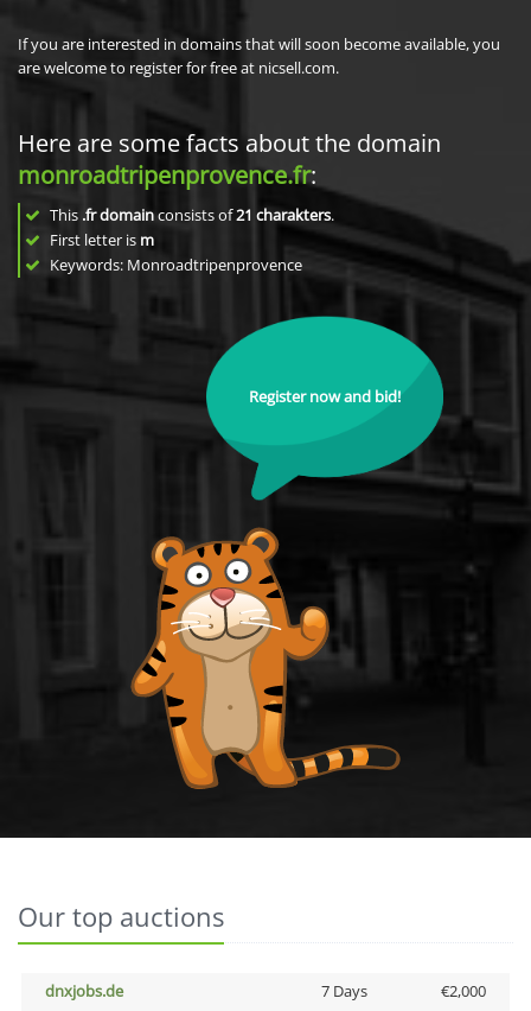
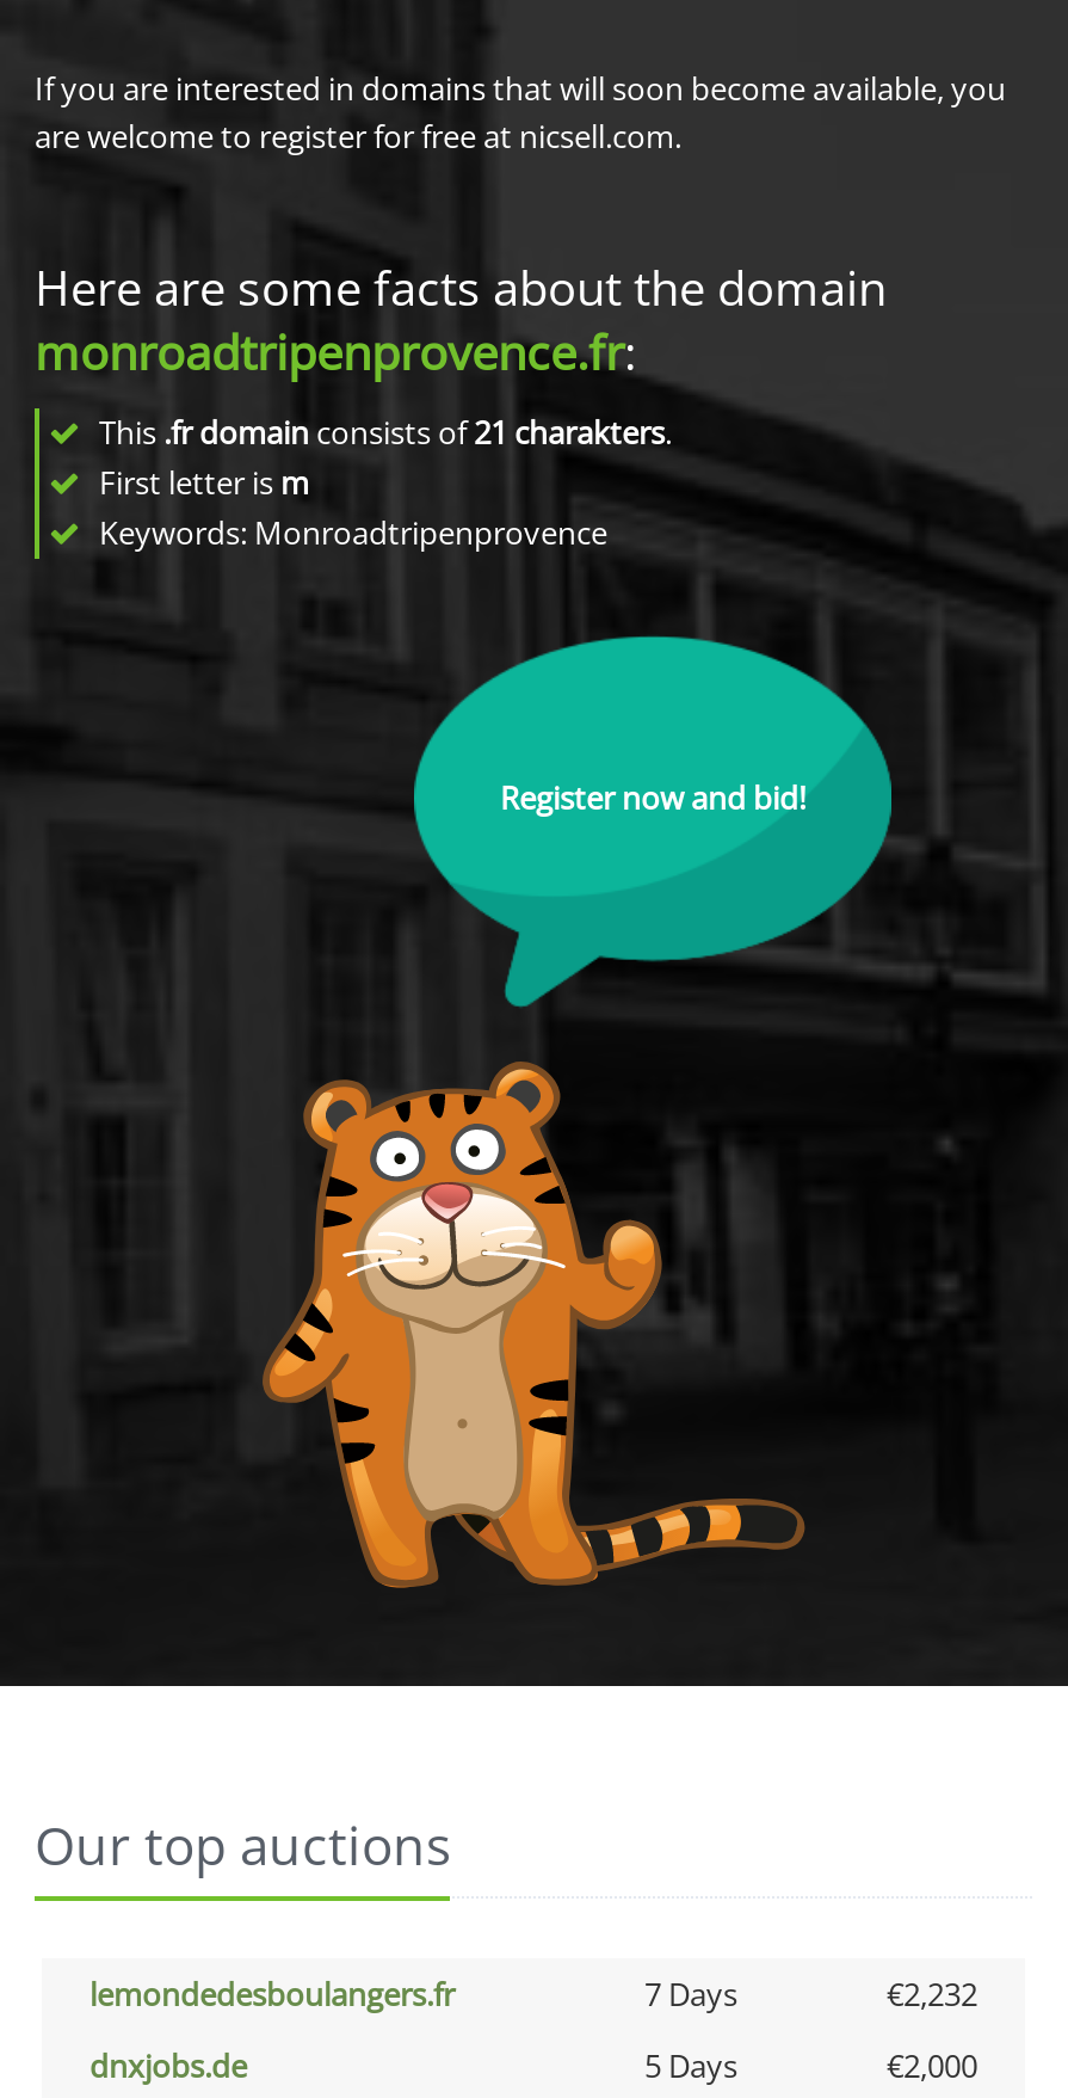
+ lemondedesboulangers.fr
+ 7 Days
+ €2,232

- 7 Days
+ 5 Days
